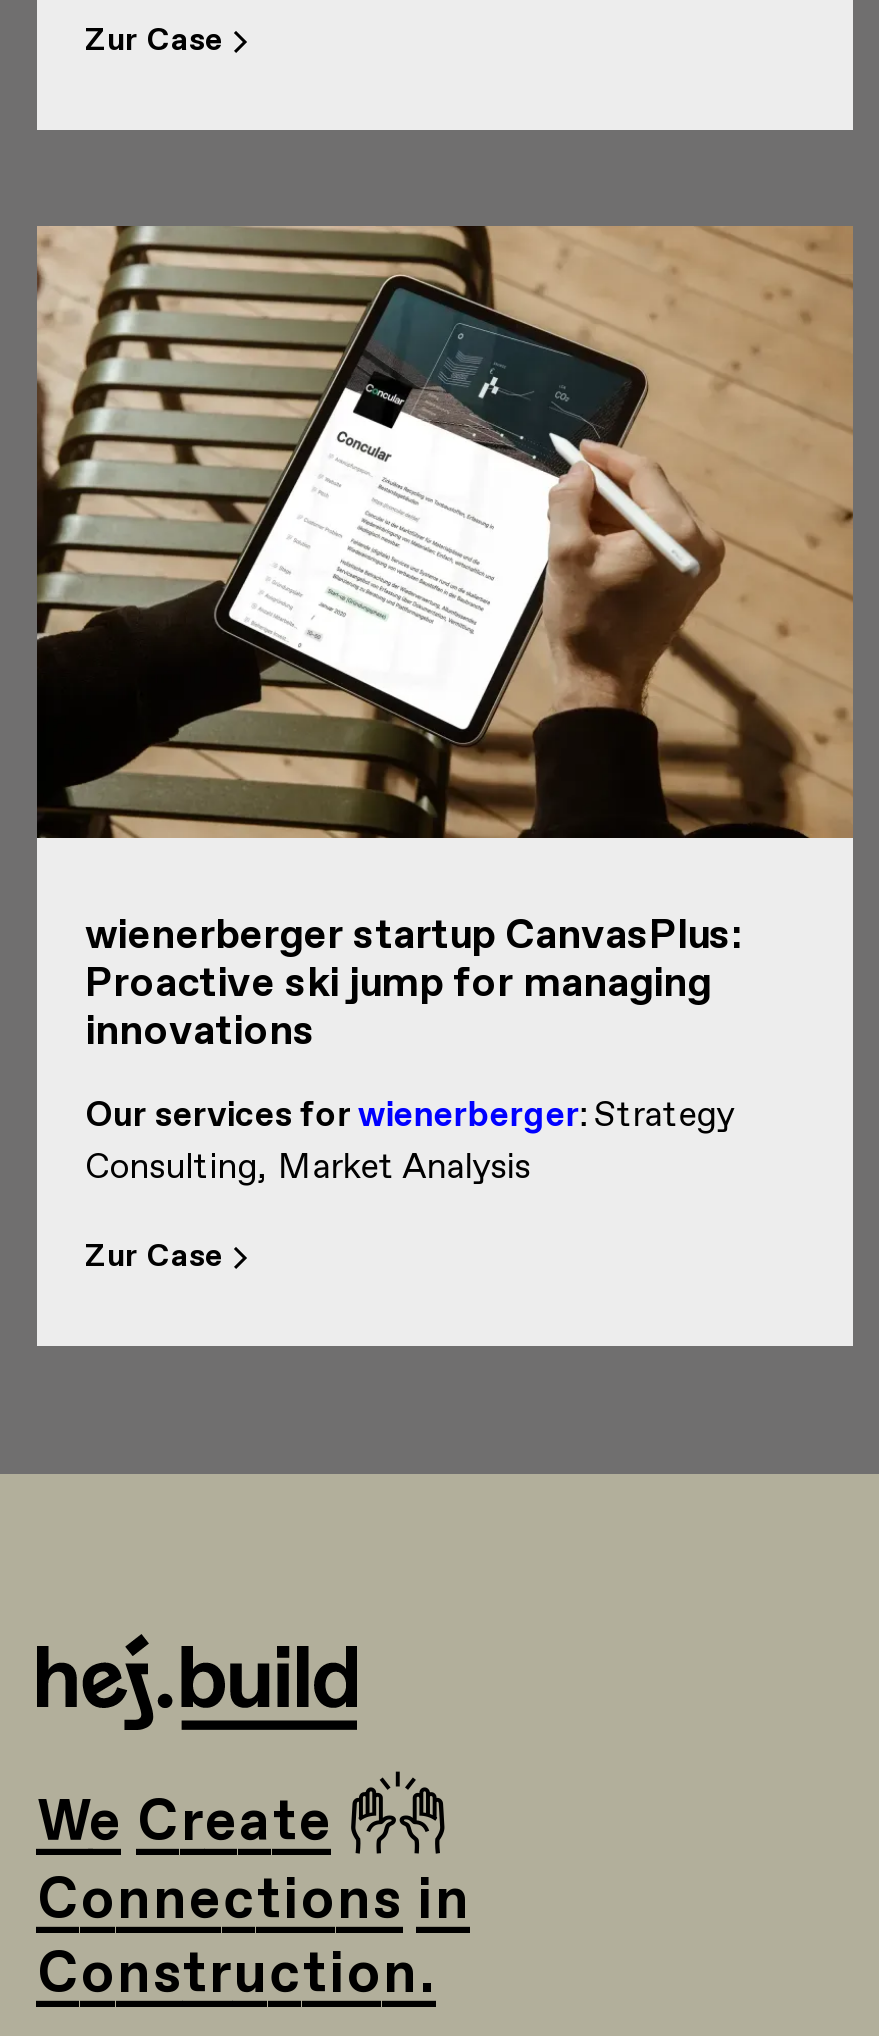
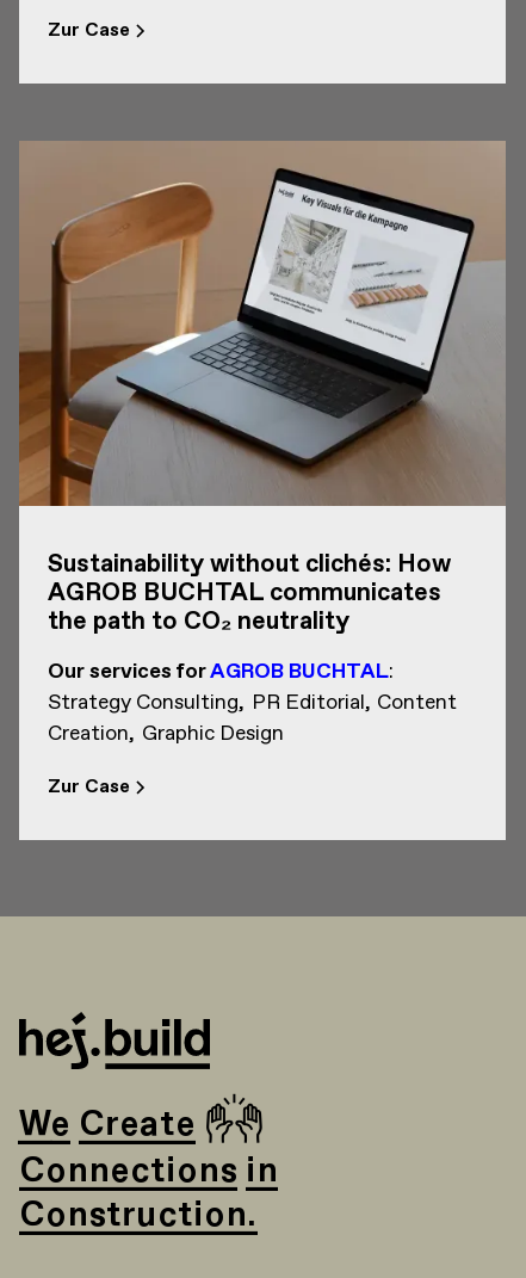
- [image]
- wienerberger startup CanvasPlus:
- Proactive ski jump for managing
- innovations
+ [image]
+ Sustainability without clichés: How
+ AGROB BUCHTAL communicates
+ the path to CO₂ neutrality

- Our services for wienerberger: Strategy
- Consulting Market Analysis
+ Our services for AGROB BUCHTAL:
+ Strategy Consulting PR Editorial Content
+ Creation Graphic Design
